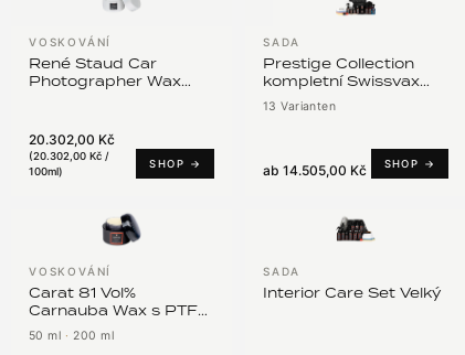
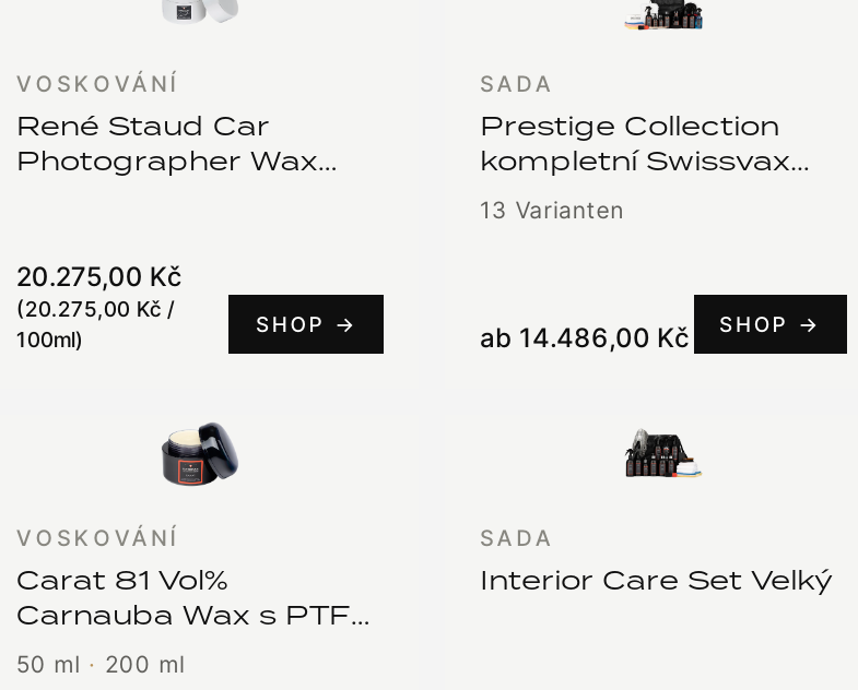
- 20.302,00 Kč
+ 20.275,00 Kč

- (20.302,00 Kč /
+ (20.275,00 Kč /

- ab 14.505,00 Kč
+ ab 14.486,00 Kč
